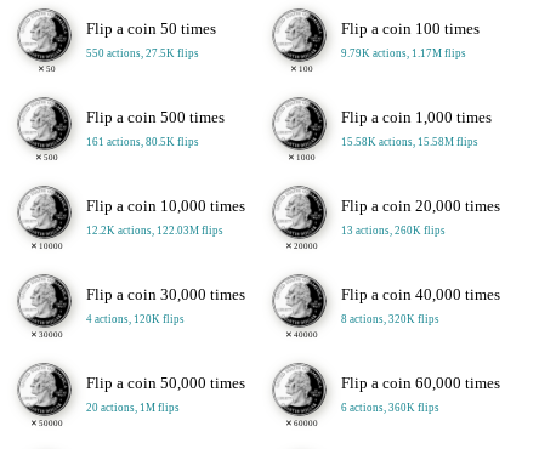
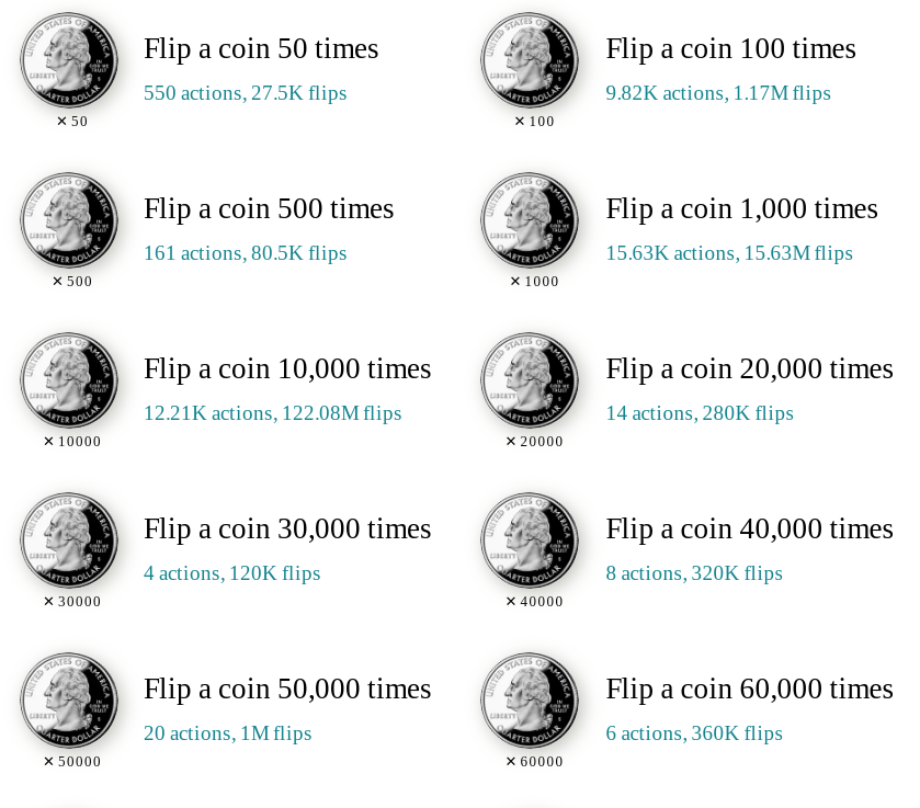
- 9.79K actions, 1.17M flips
+ 9.82K actions, 1.17M flips

- 15.58K actions, 15.58M flips
+ 15.63K actions, 15.63M flips

- 12.2K actions, 122.03M flips
+ 12.21K actions, 122.08M flips

- 13 actions, 260K flips
+ 14 actions, 280K flips
